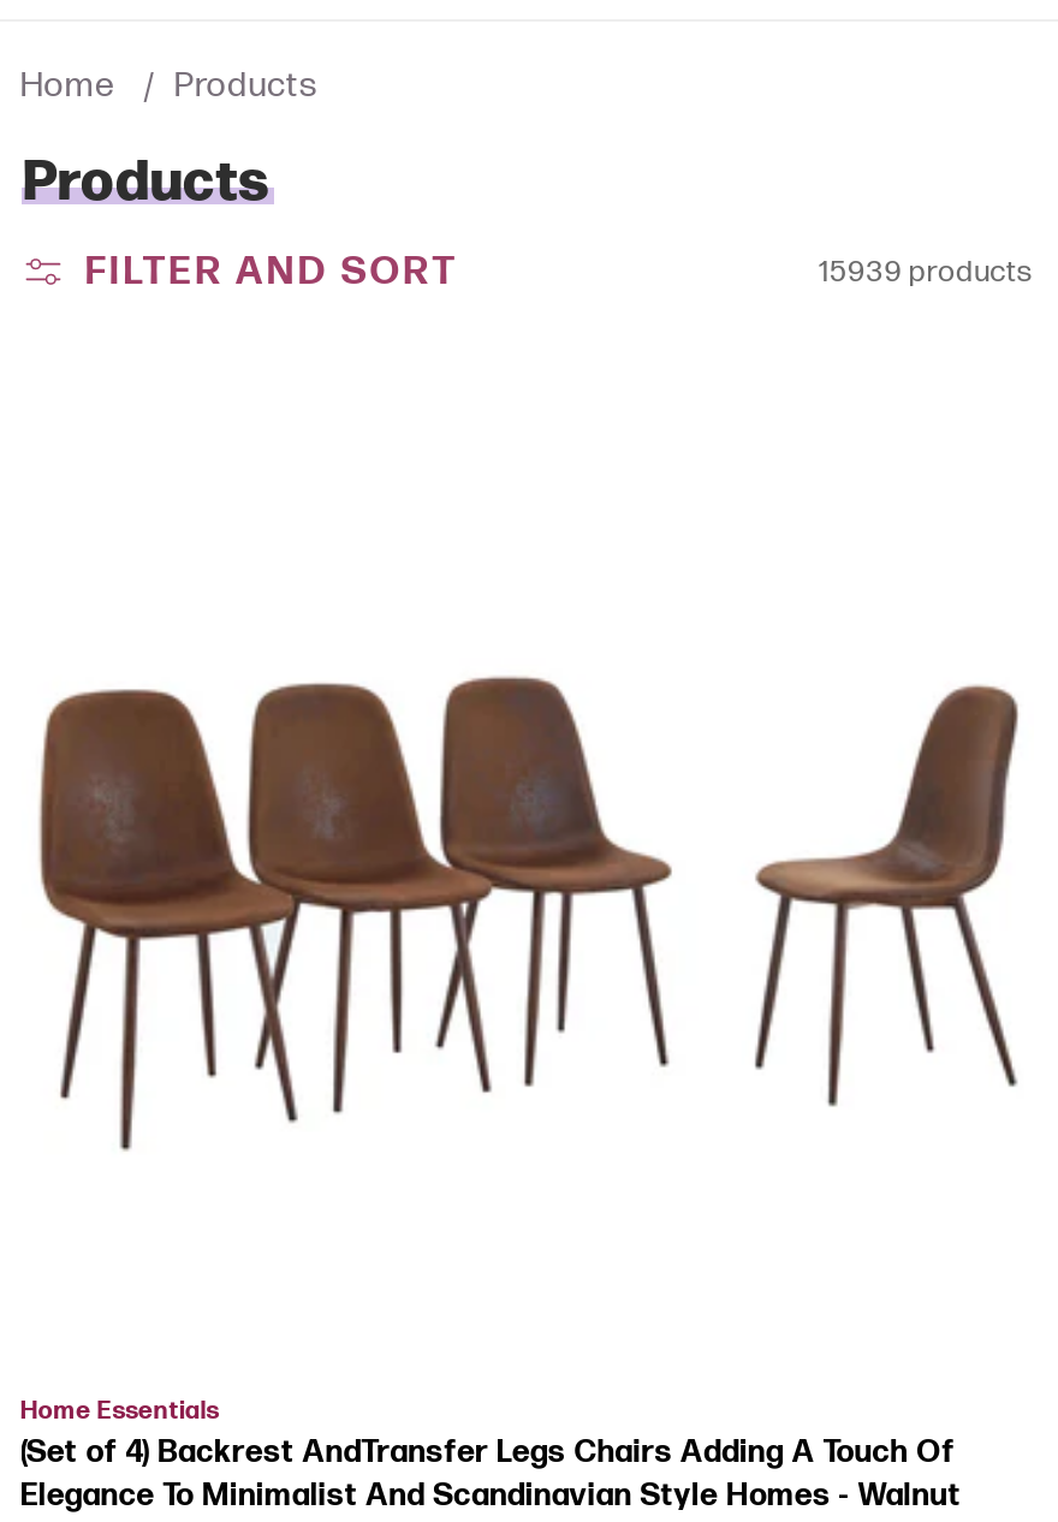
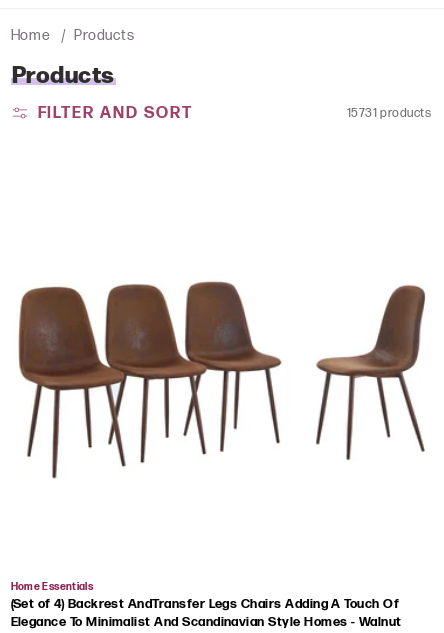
- 15939 products
+ 15731 products
